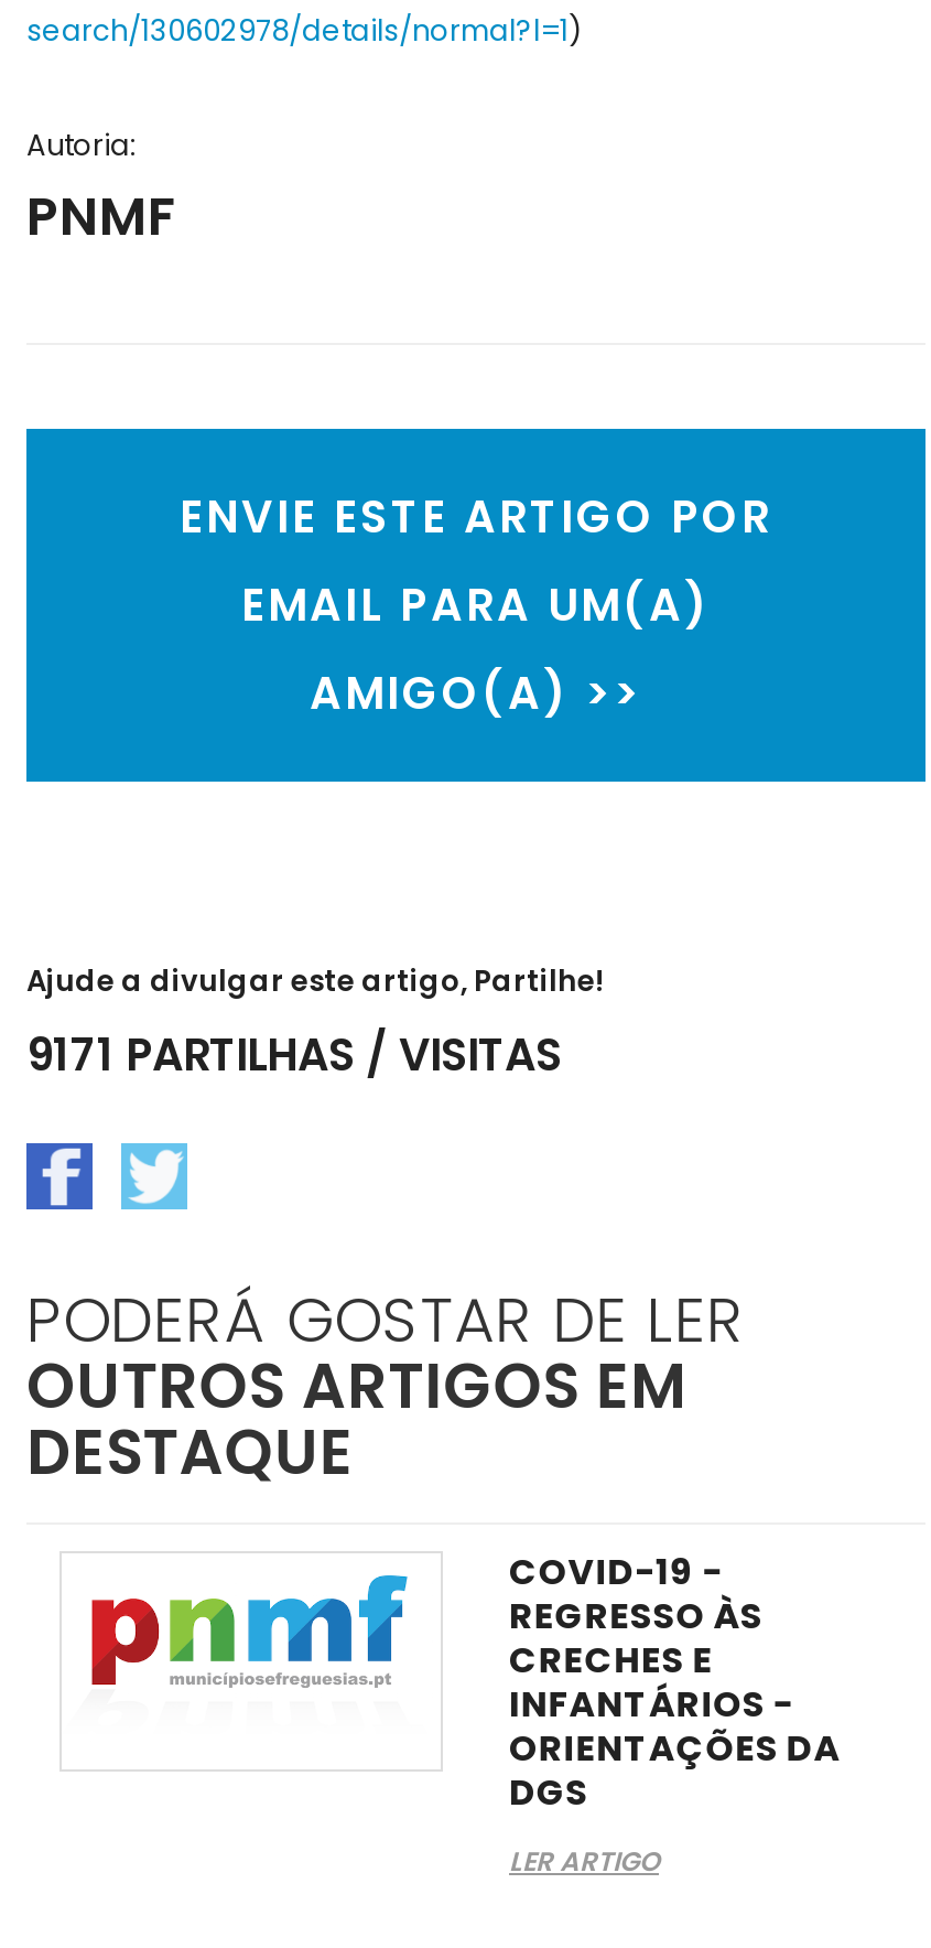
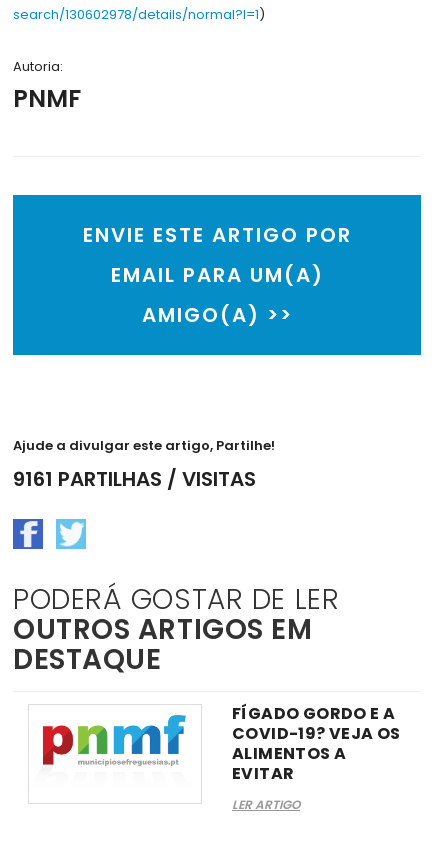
- 9171 PARTILHAS / VISITAS
+ 9161 PARTILHAS / VISITAS

- COVID-19 -
- REGRESSO ÀS
- CRECHES E
- INFANTÁRIOS -
- ORIENTAÇÕES DA
- DGS
+ FÍGADO GORDO E A
+ COVID-19? VEJA OS
+ ALIMENTOS A
+ EVITAR
